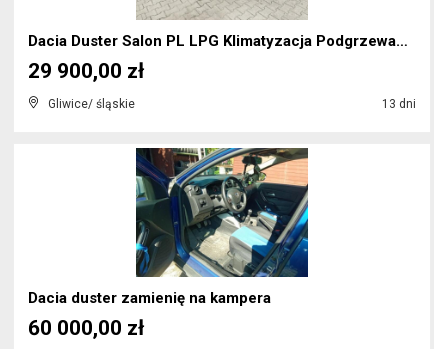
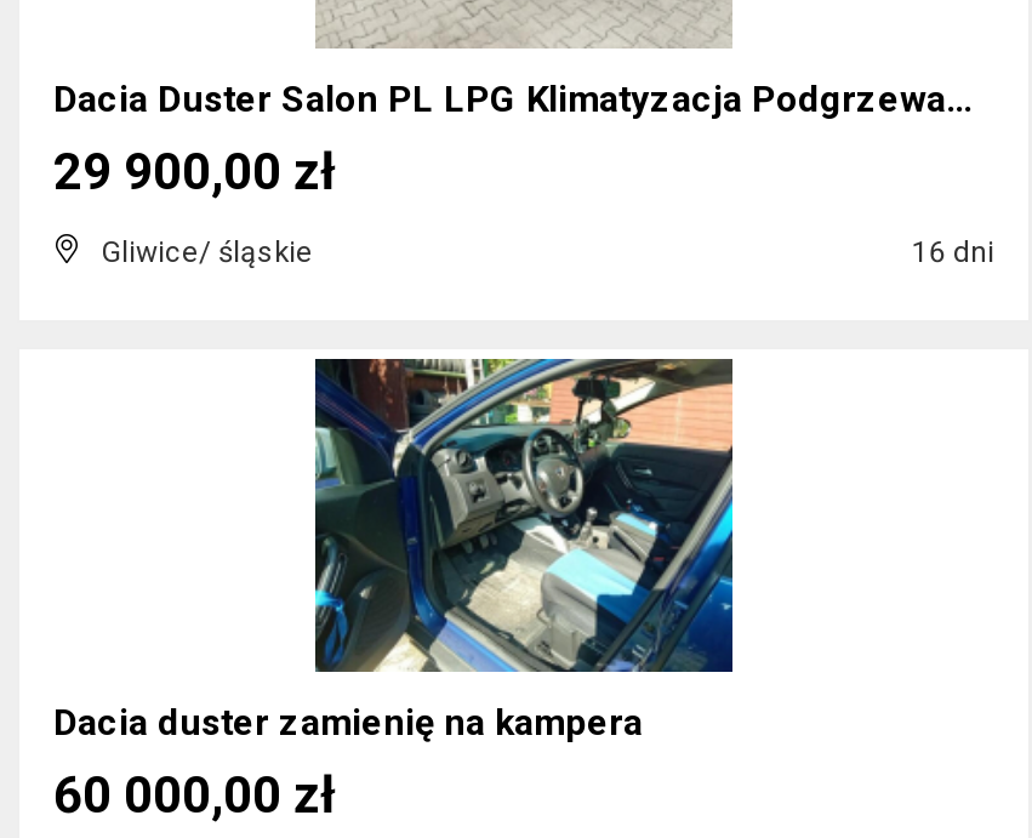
- 13 dni
+ 16 dni
